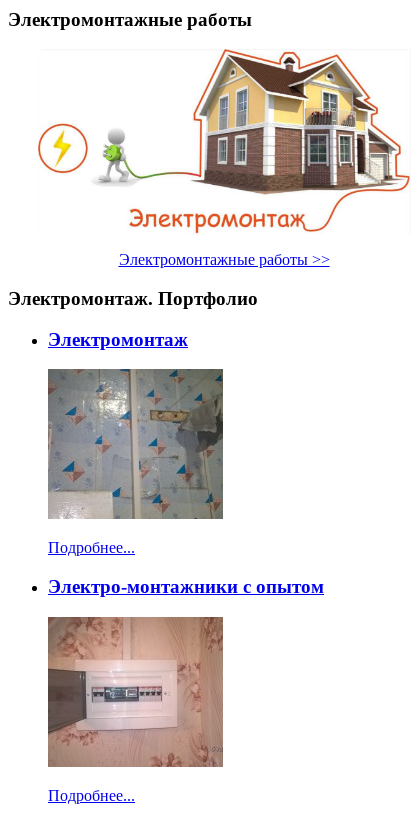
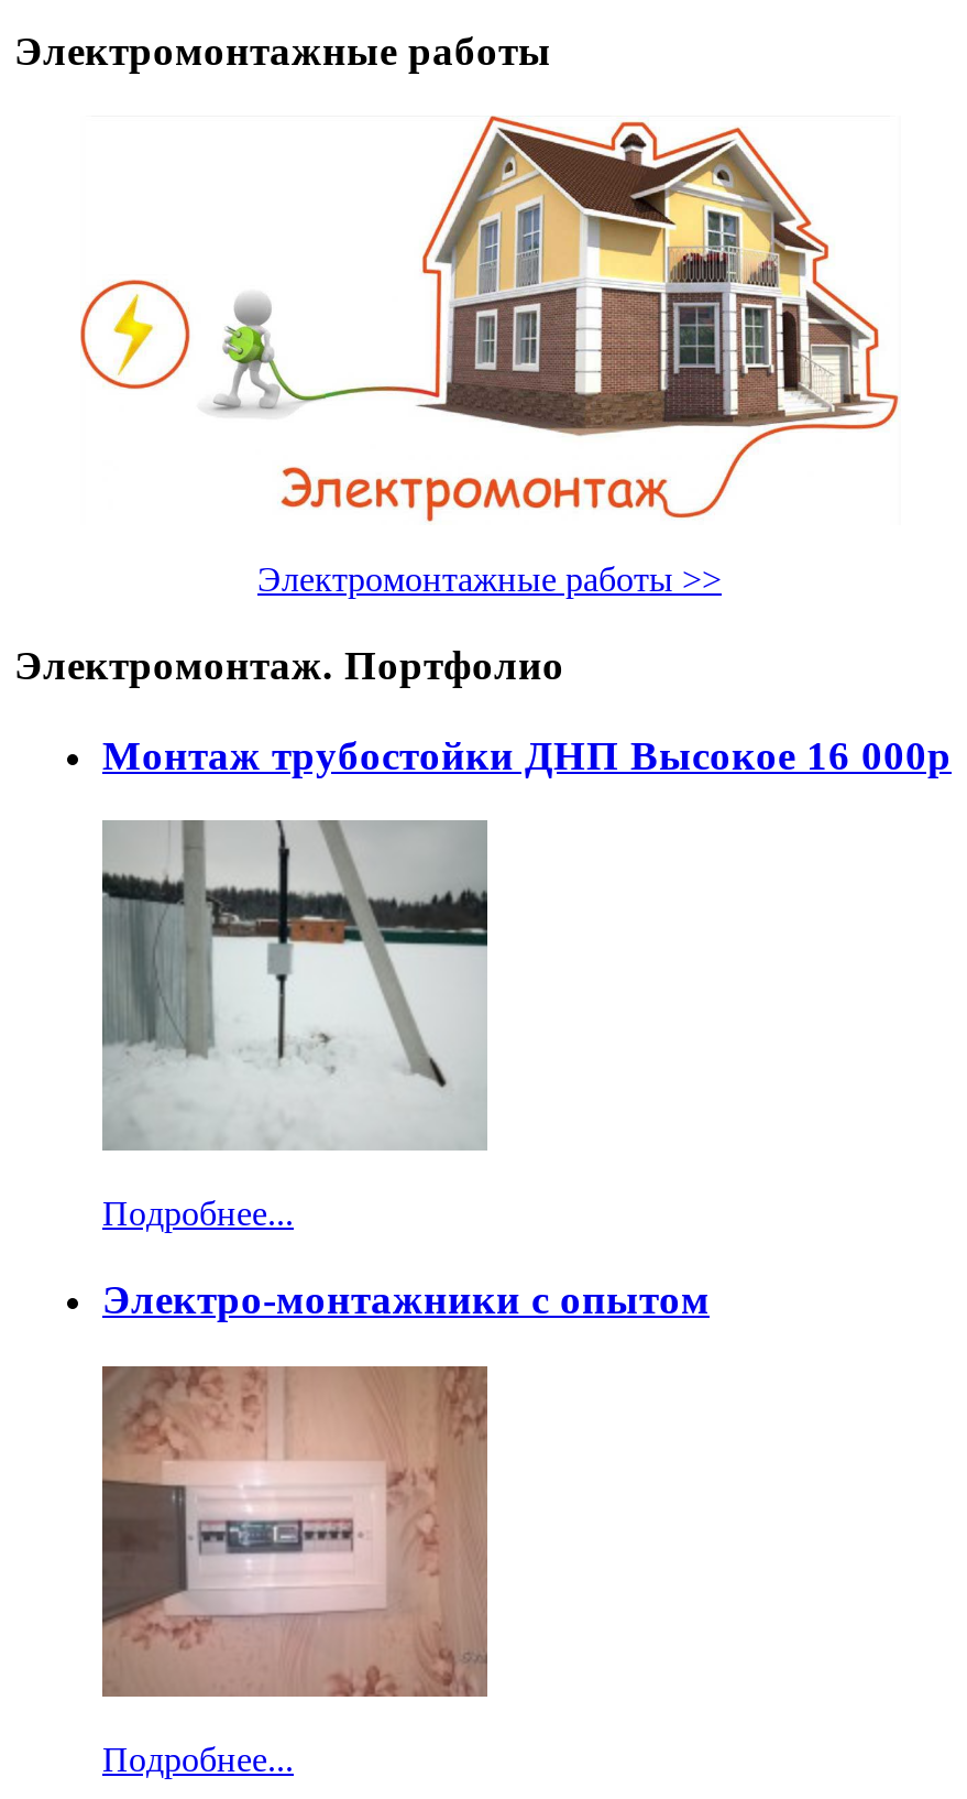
- Электромонтаж
+ Монтаж трубостойки ДНП Высокое 16 000р

- [image]
+ [image]
